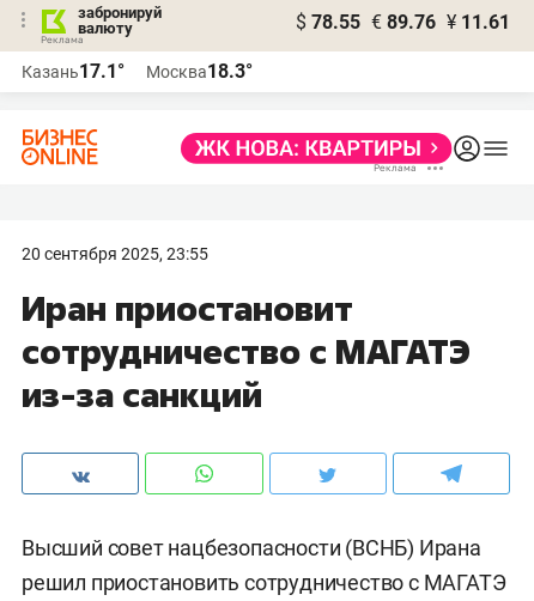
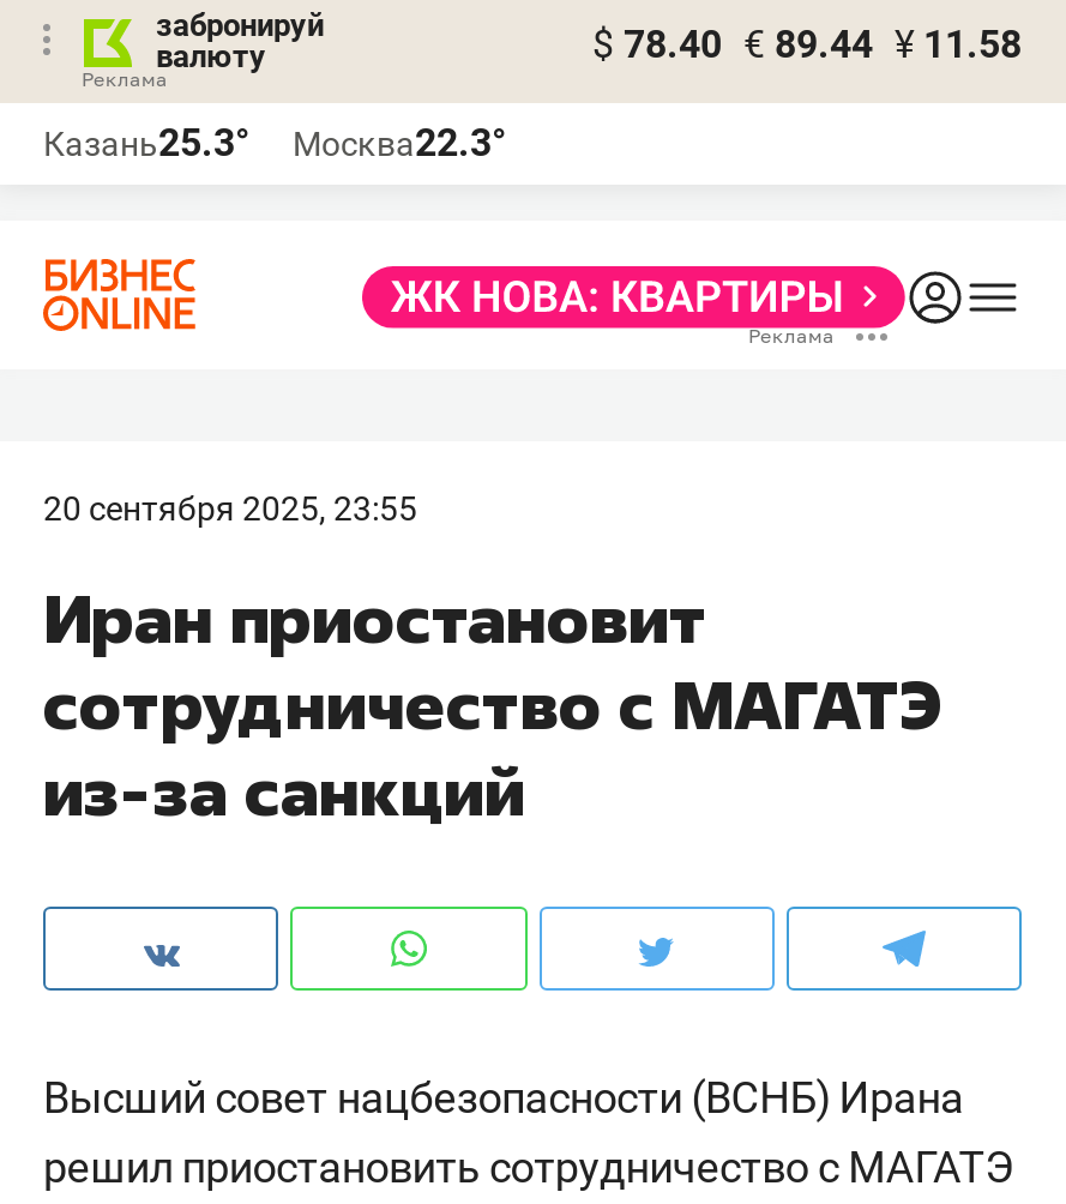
- $ 78.55 € 89.76 ¥ 11.61
+ $ 78.40 € 89.44 ¥ 11.58

- Казань17.1°
+ Казань25.3°

- Москва18.3°
+ Москва22.3°
